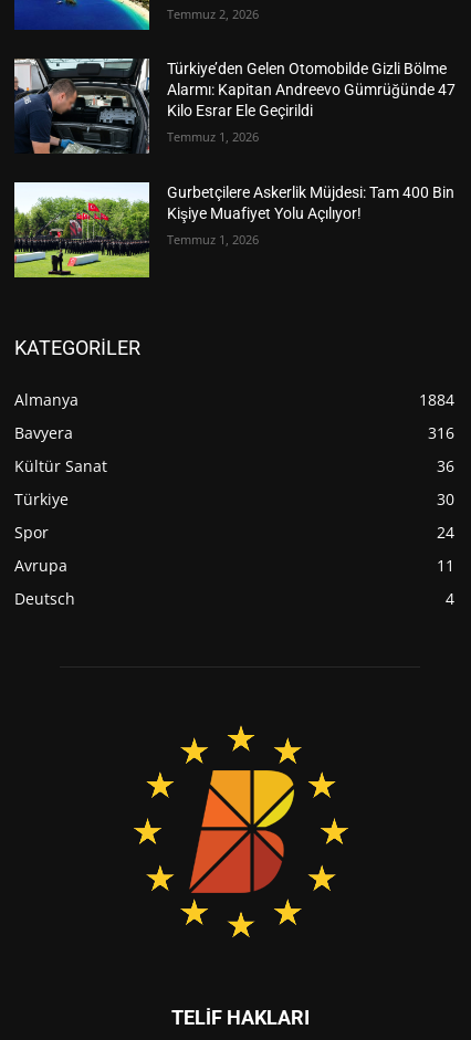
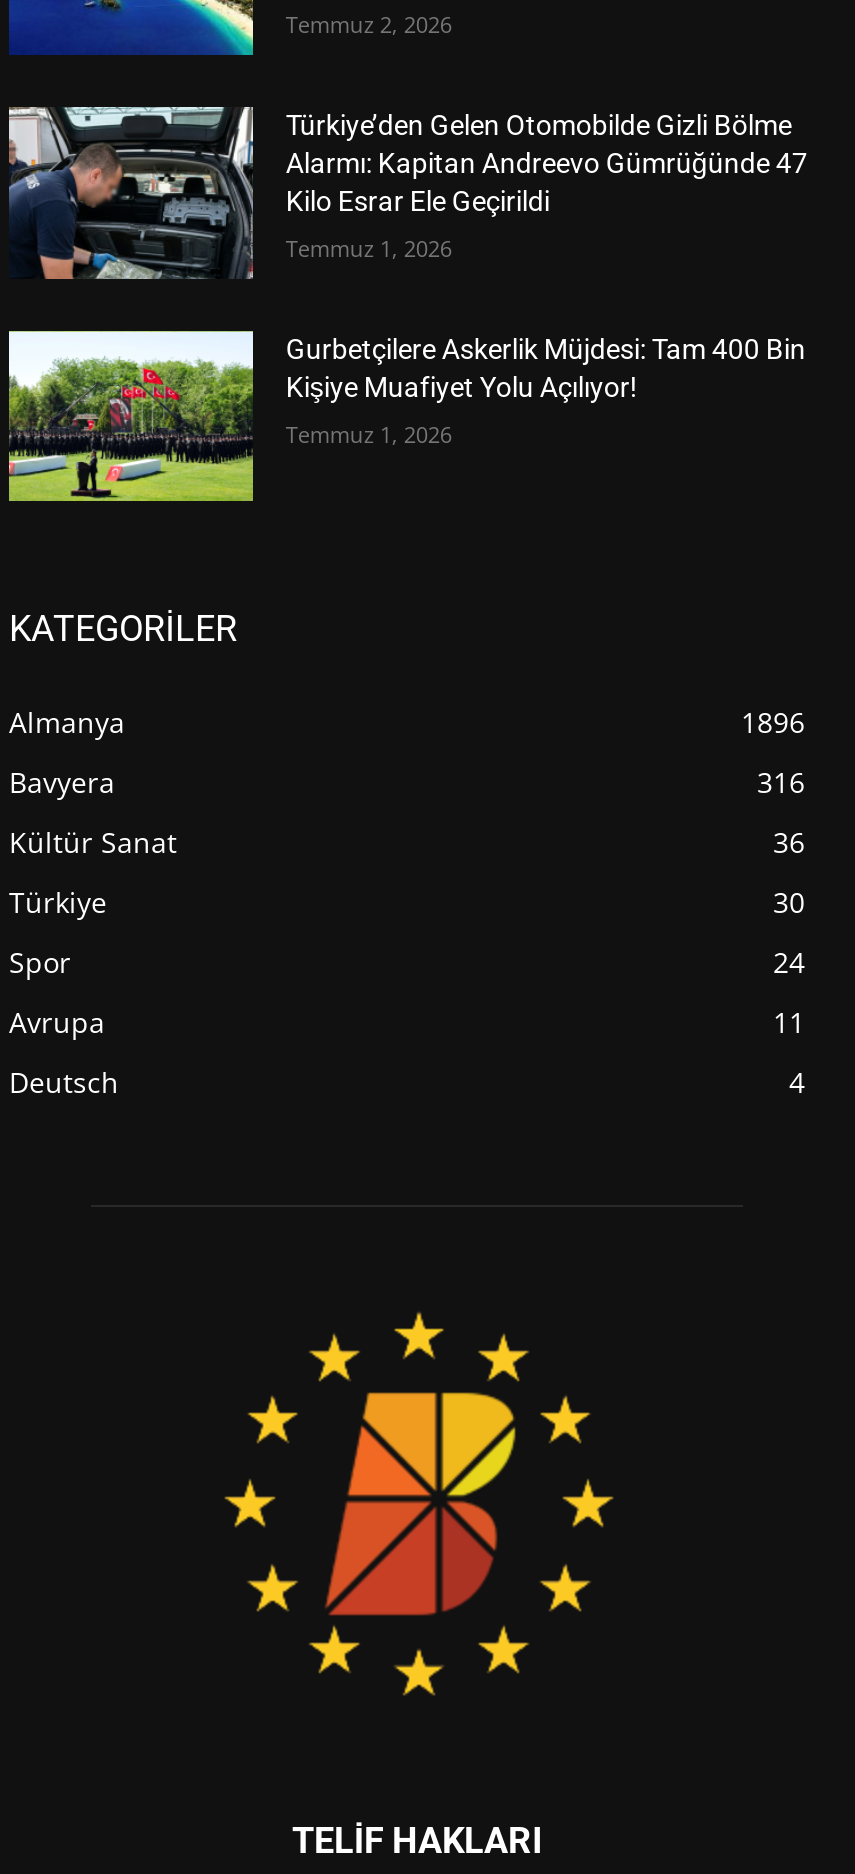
- 1884
+ 1896
